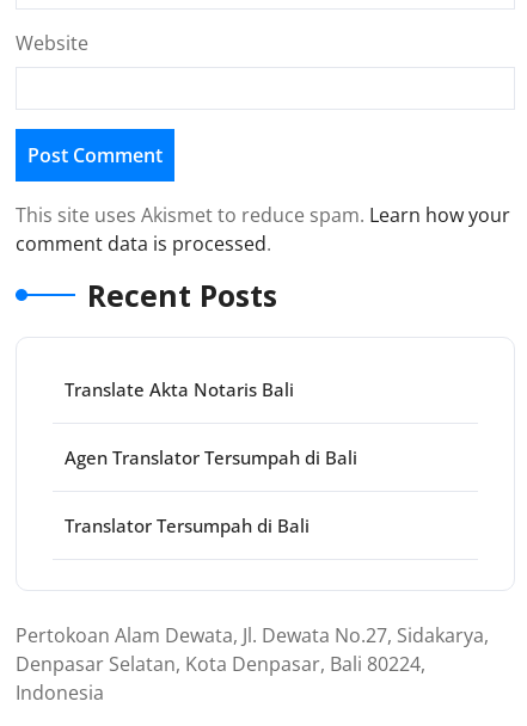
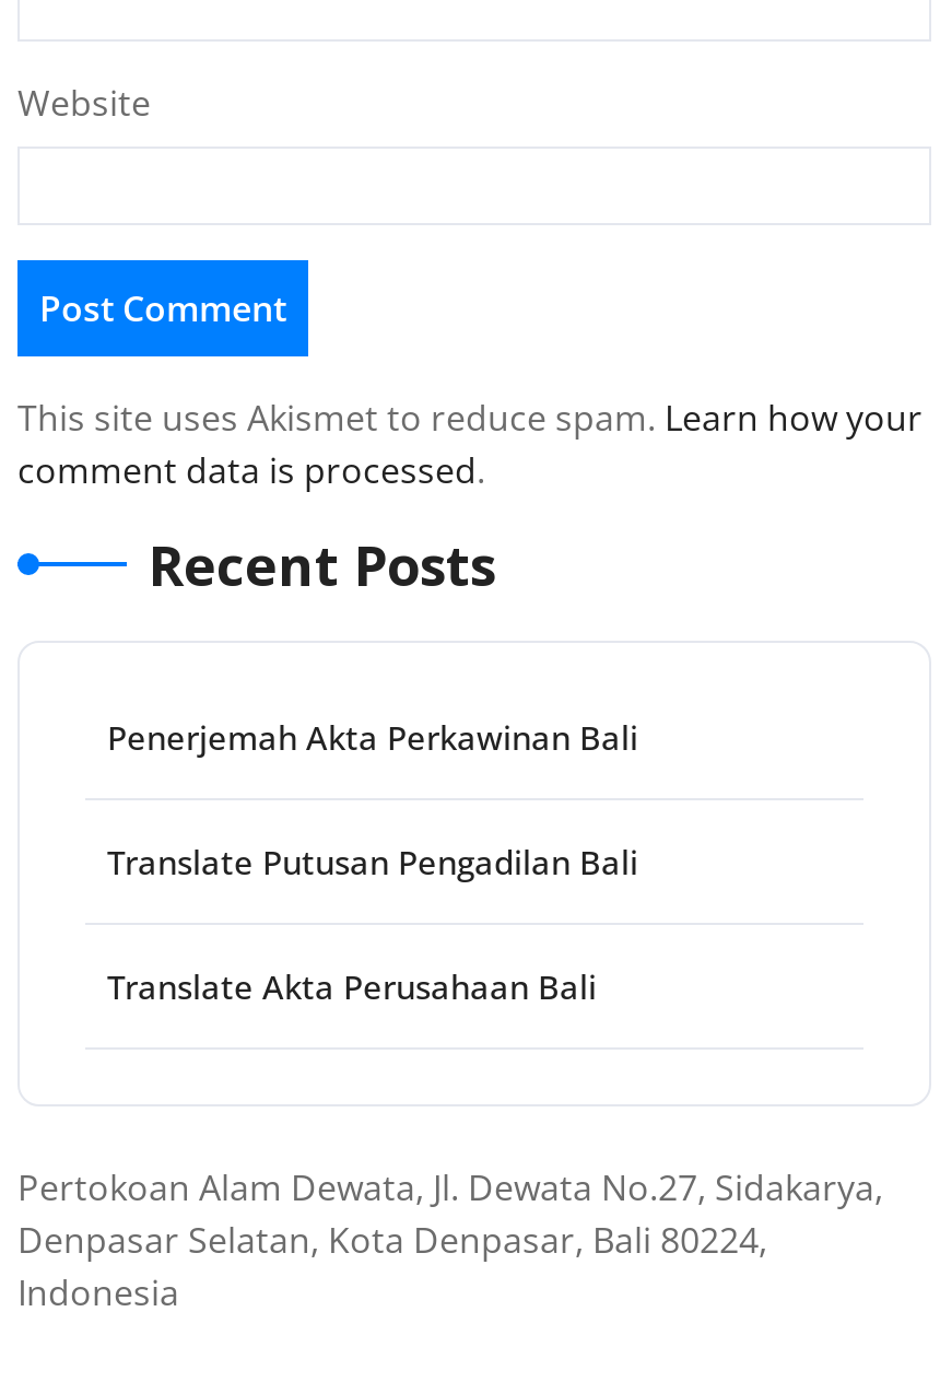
- Translate Akta Notaris Bali
+ Penerjemah Akta Perkawinan Bali

- Agen Translator Tersumpah di Bali
+ Translate Putusan Pengadilan Bali

- Translator Tersumpah di Bali
+ Translate Akta Perusahaan Bali
